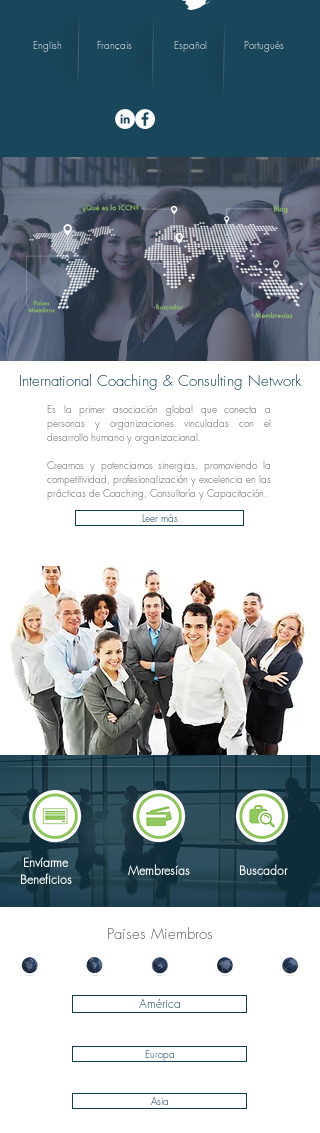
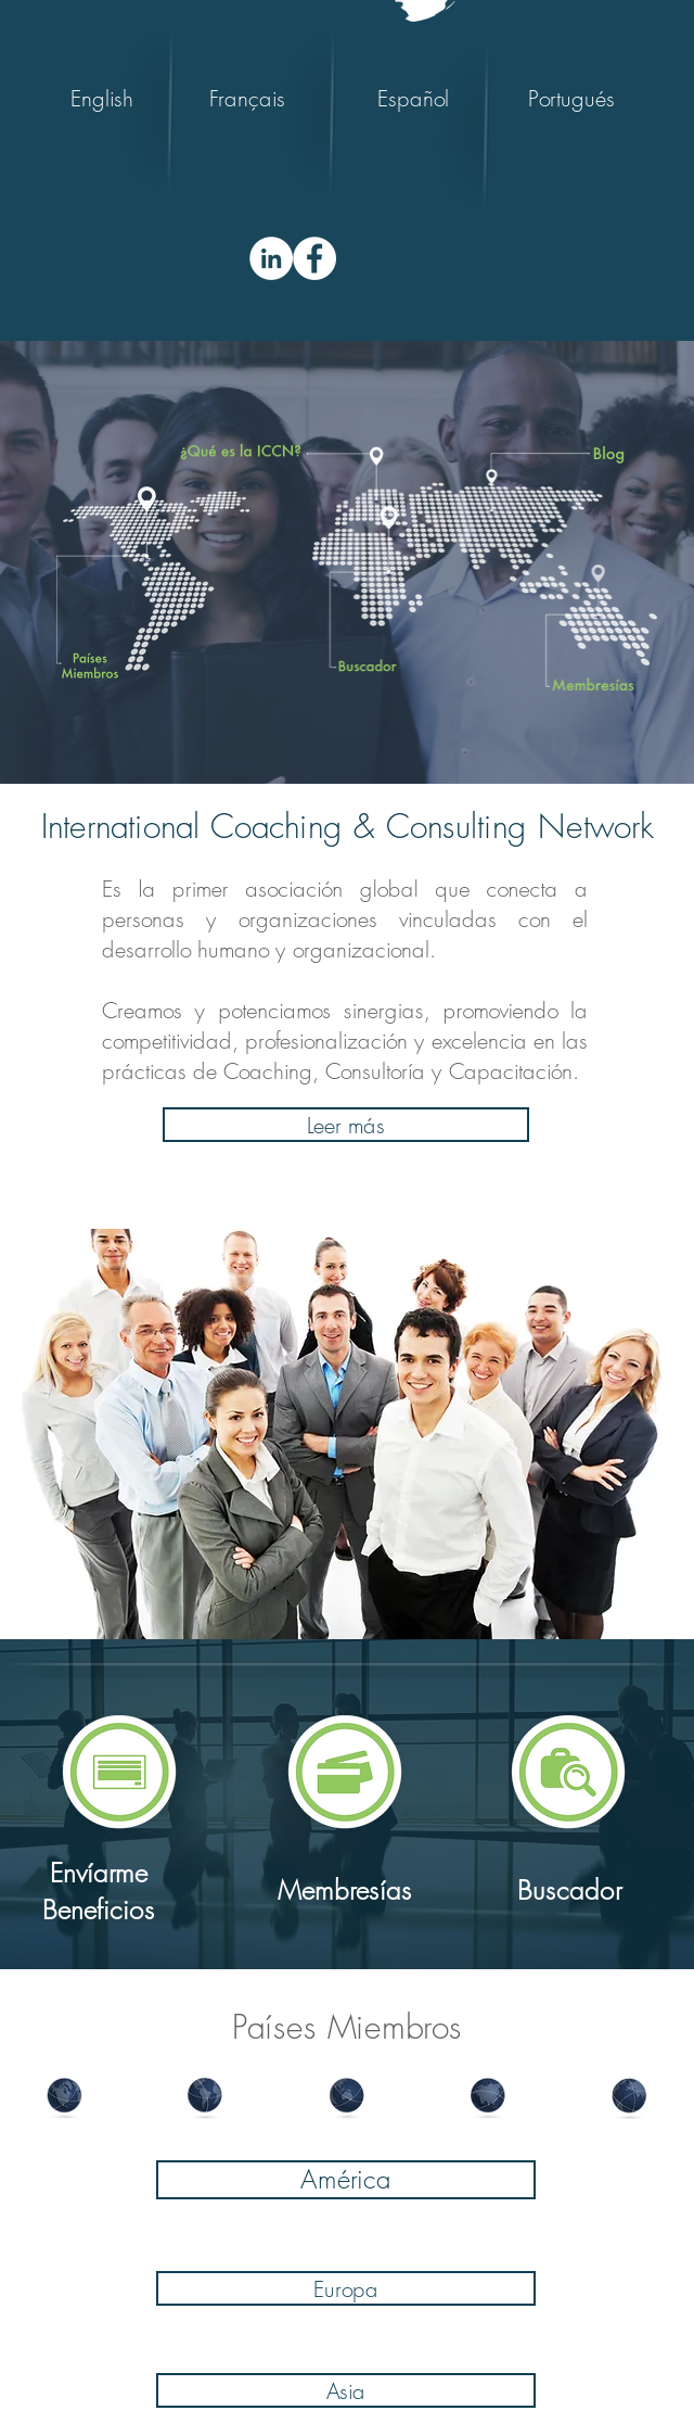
- [image]
+ [image]
